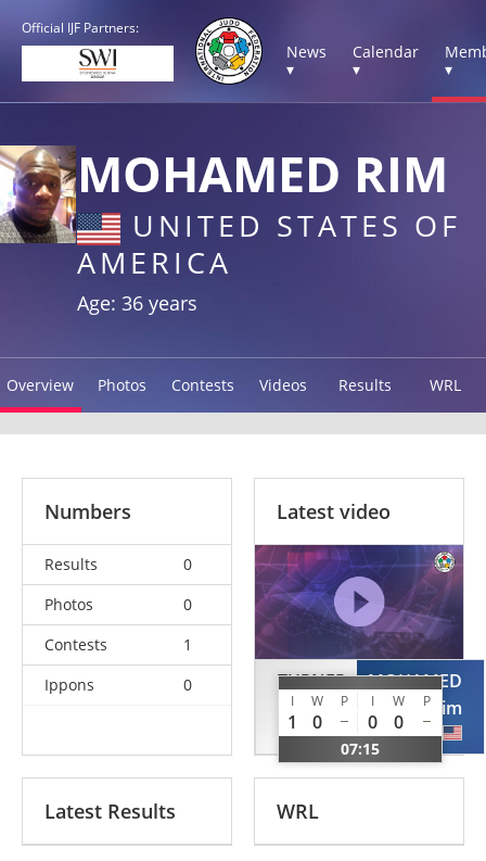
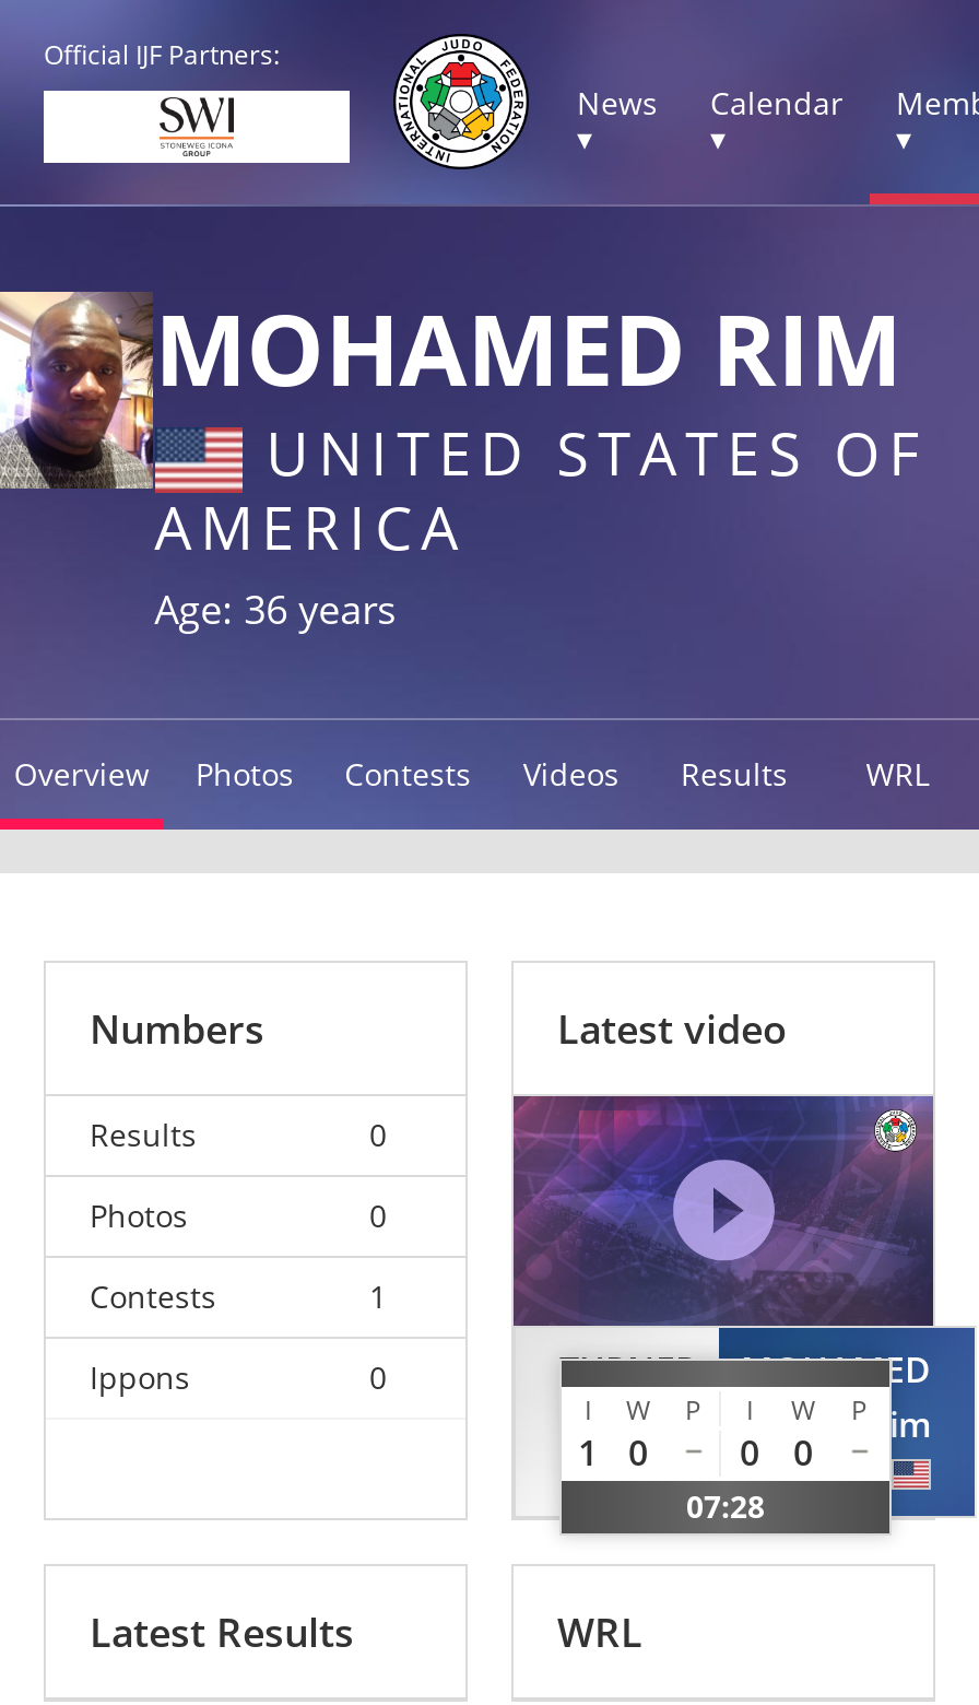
- 07:15
+ 07:28
